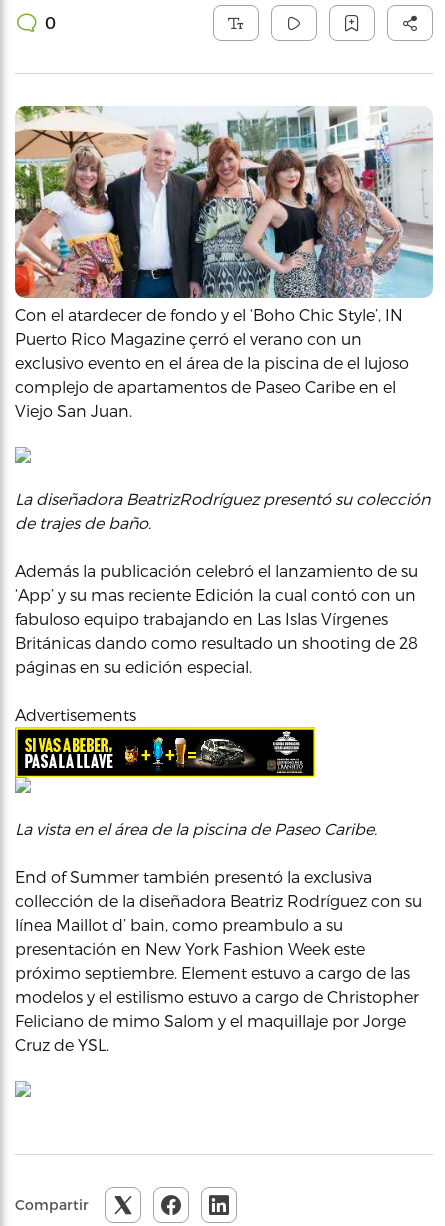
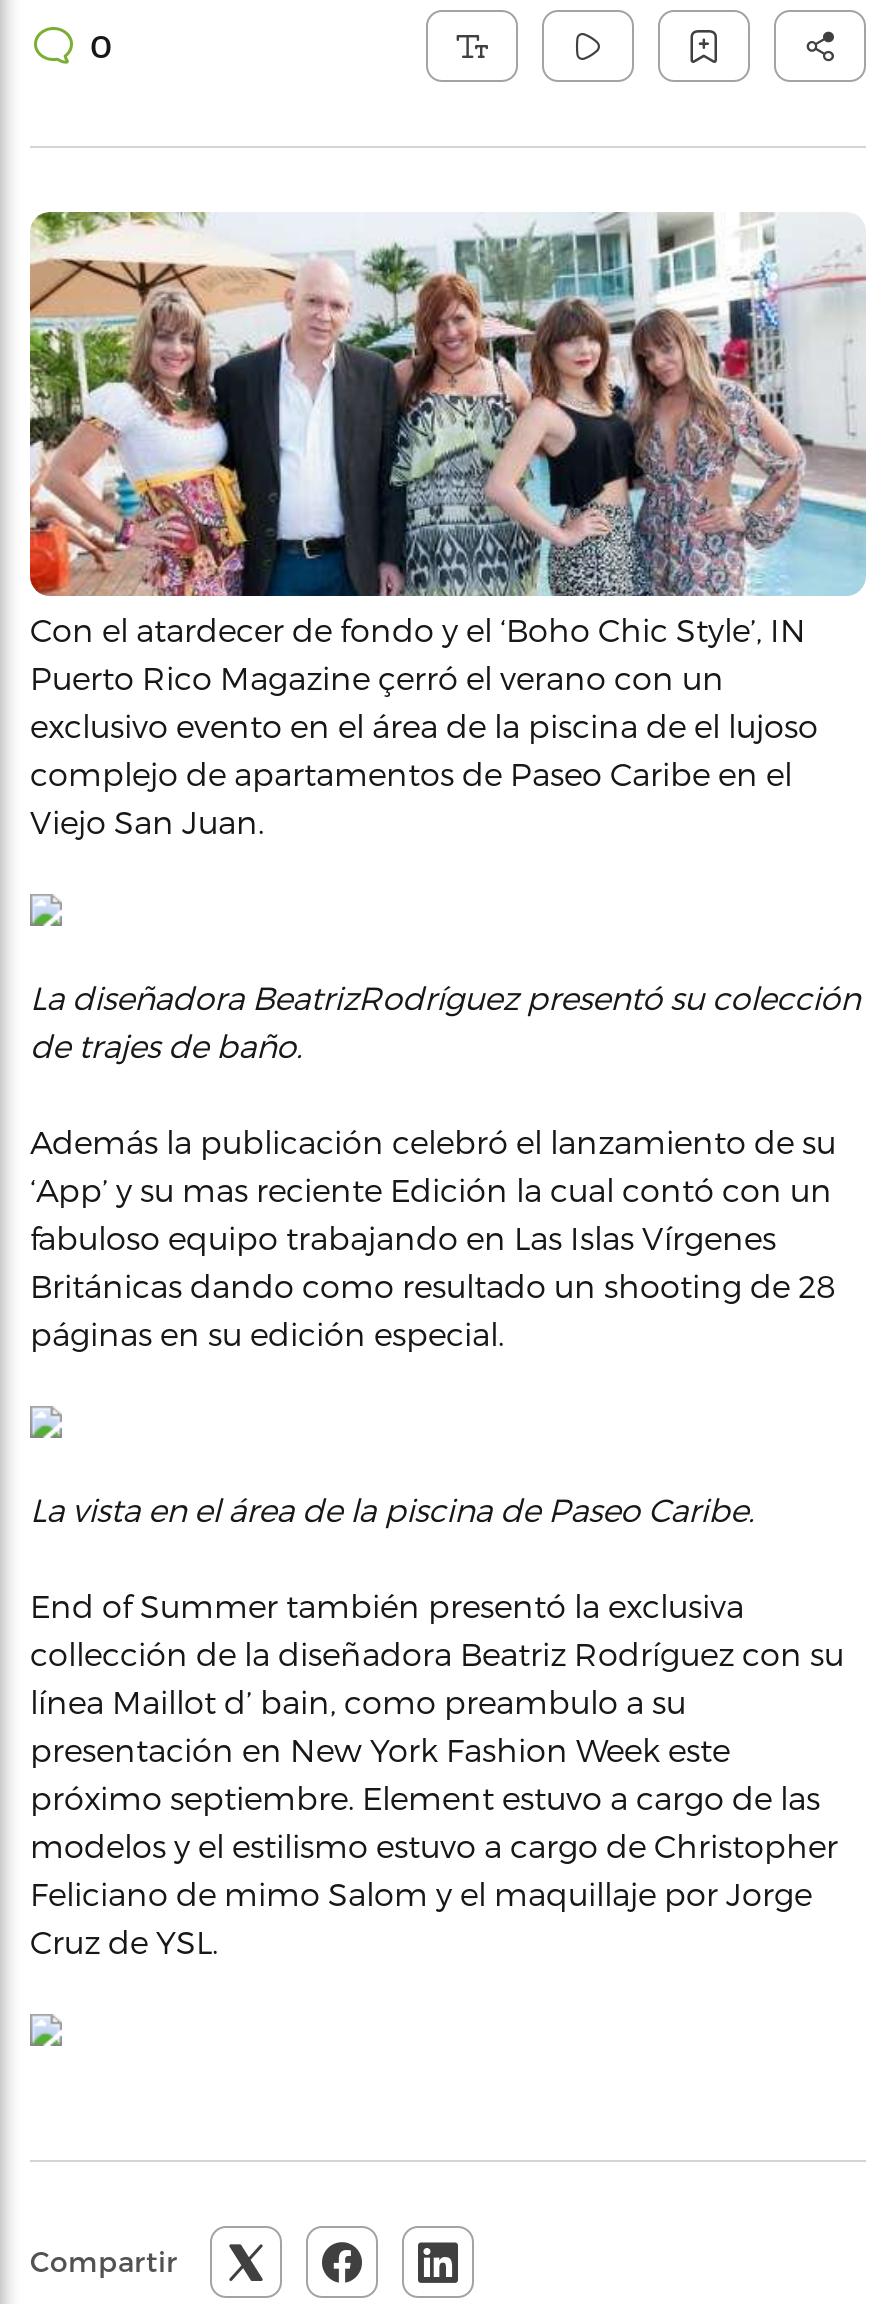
- Advertisements

- [image]
